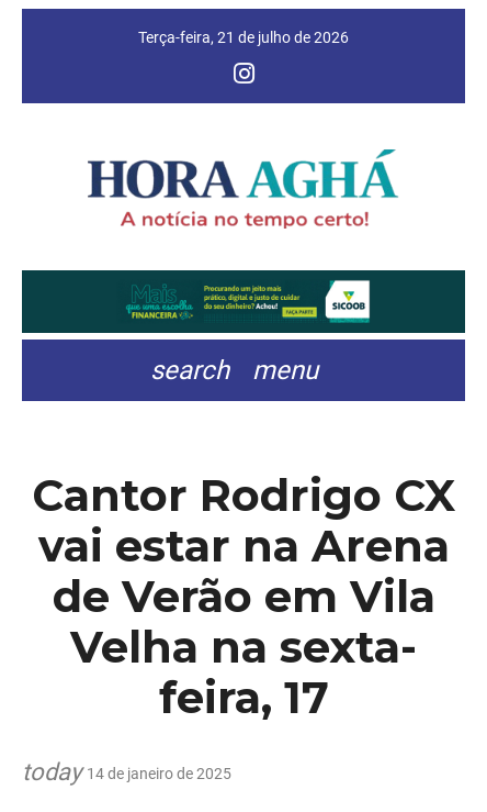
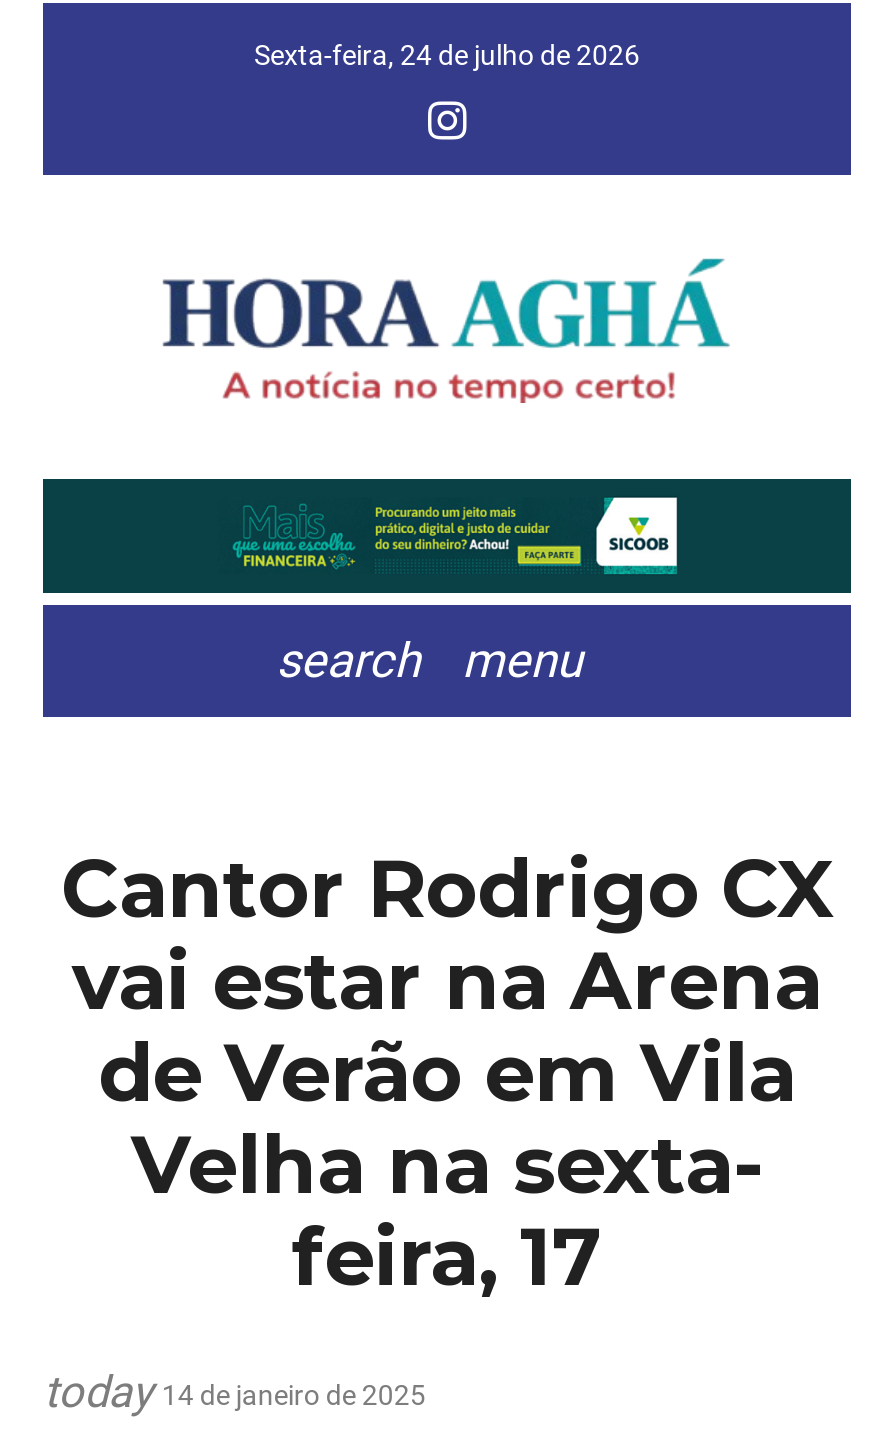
- Terça-feira, 21 de julho de 2026
+ Sexta-feira, 24 de julho de 2026
